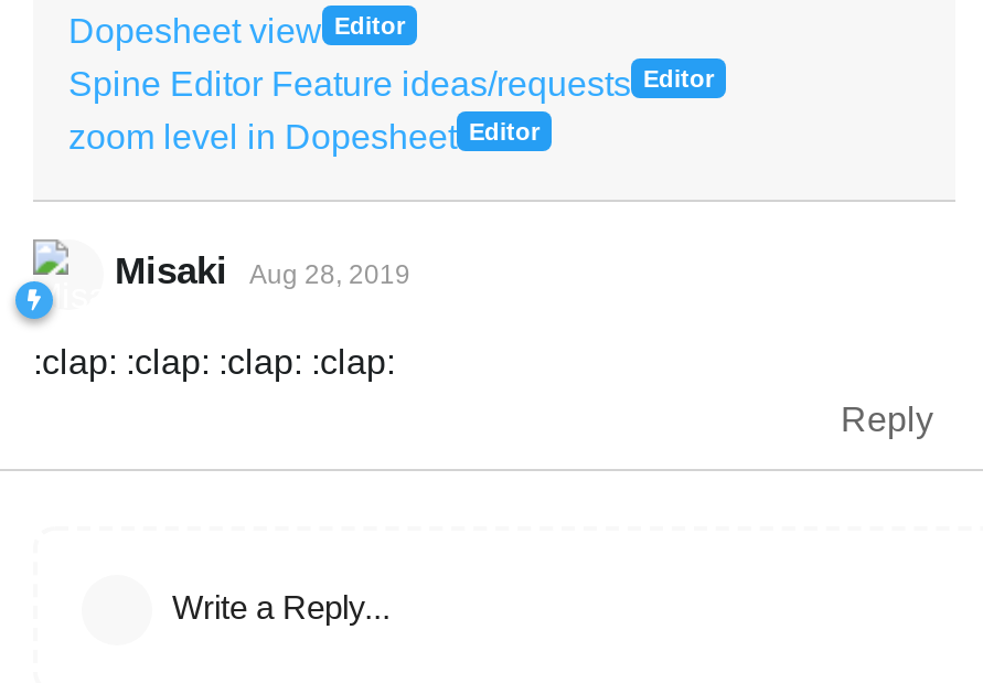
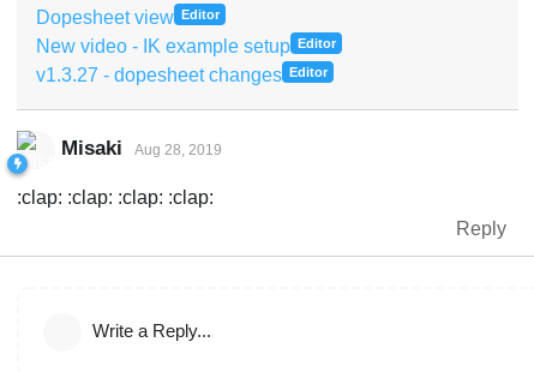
- Spine Editor Feature ideas/requests Editor
- zoom level in Dopesheet Editor
+ New video - IK example setup Editor
+ v1.3.27 - dopesheet changes Editor
